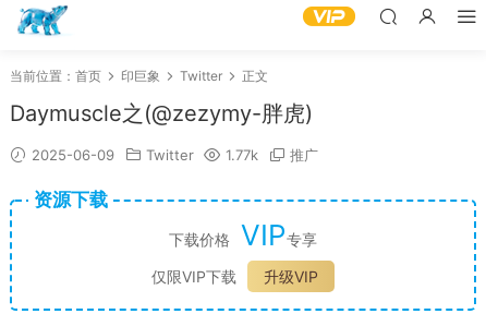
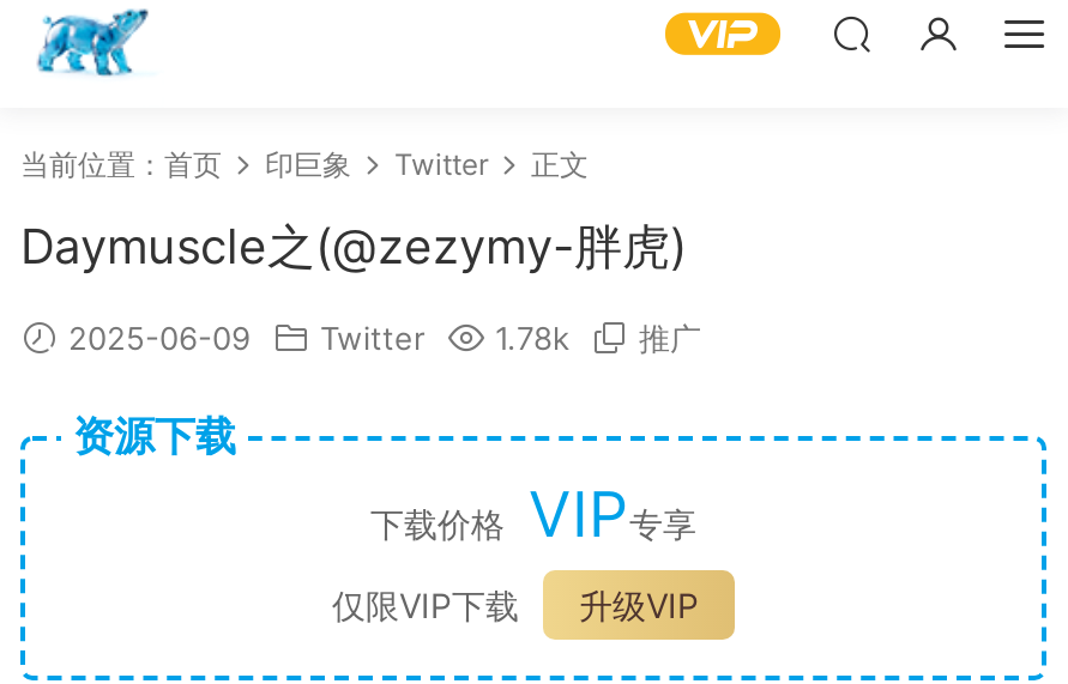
- 2025-06-09 Twitter 1.77k 推广
+ 2025-06-09 Twitter 1.78k 推广
